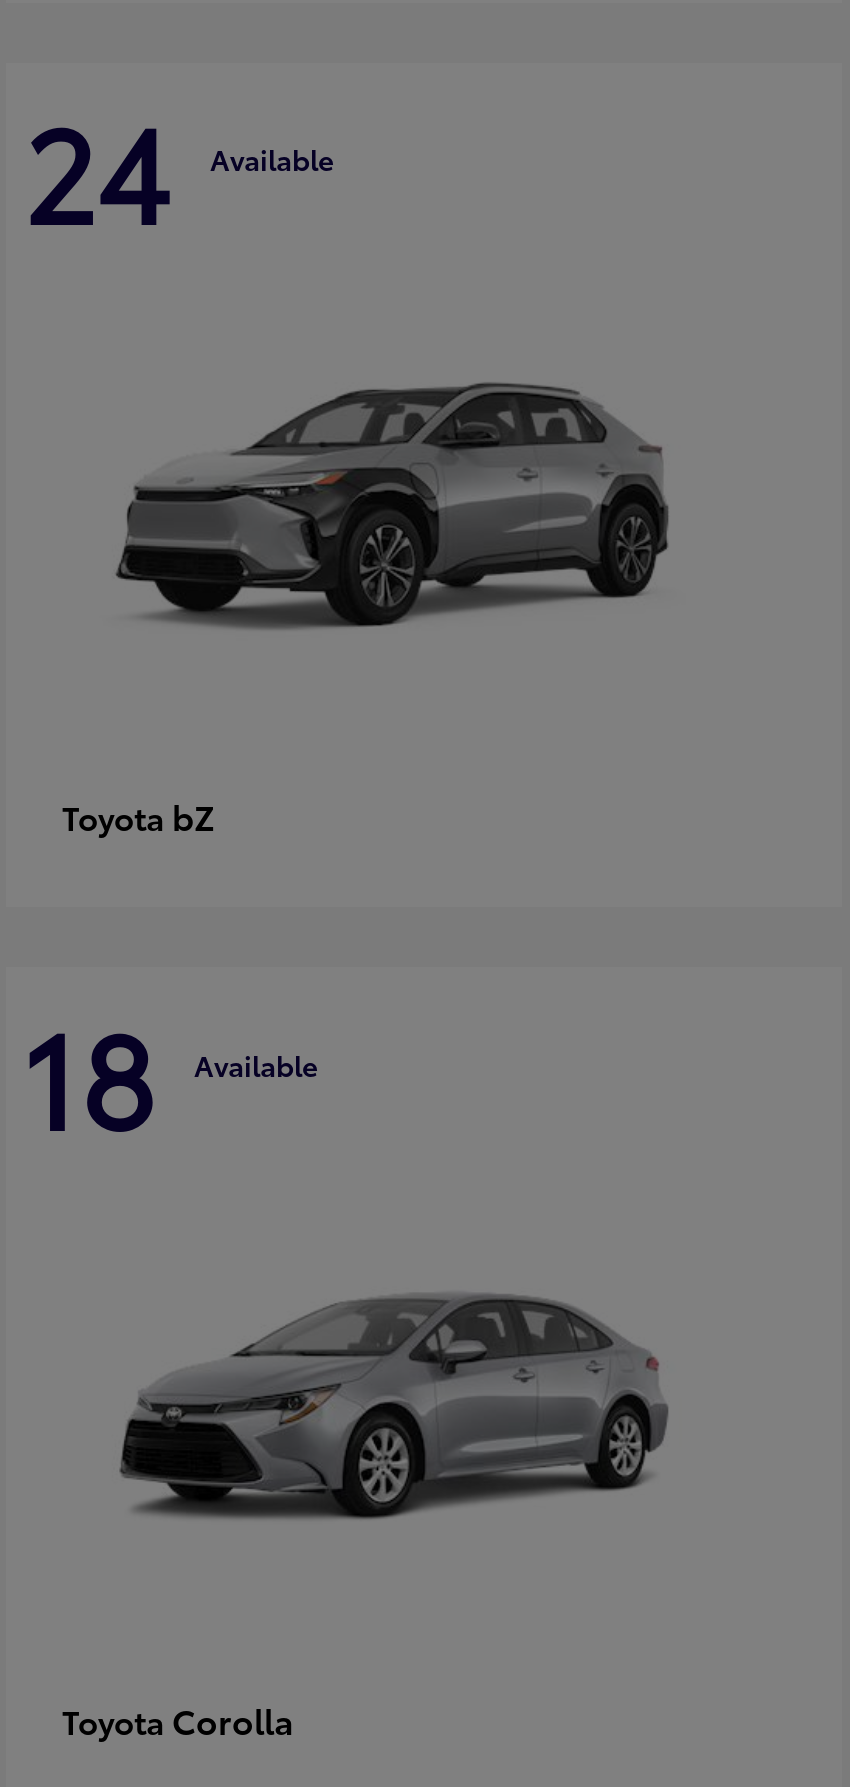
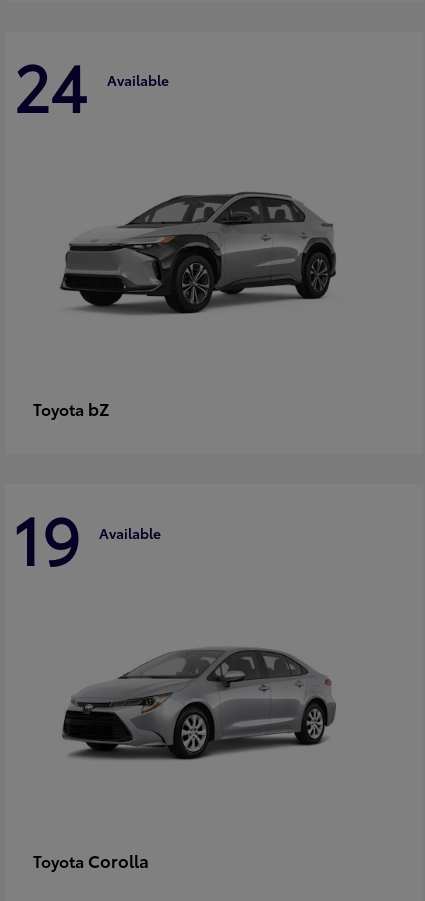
- 18 Available
+ 19 Available
